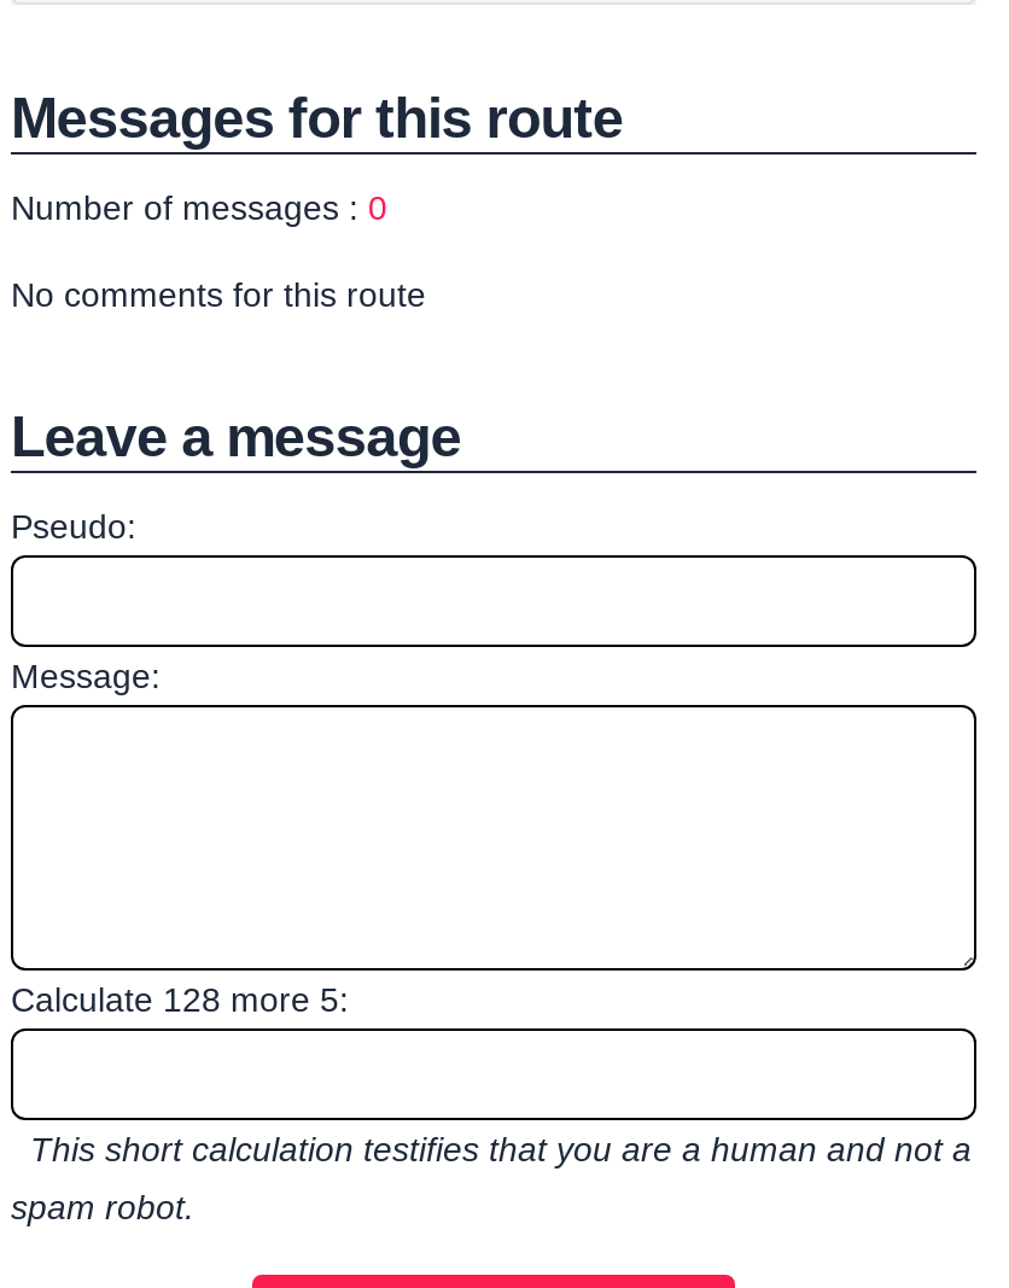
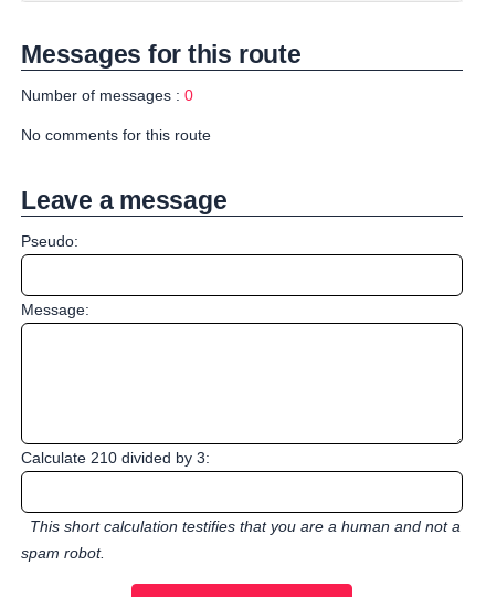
- Calculate 128 more 5:
+ Calculate 210 divided by 3:
